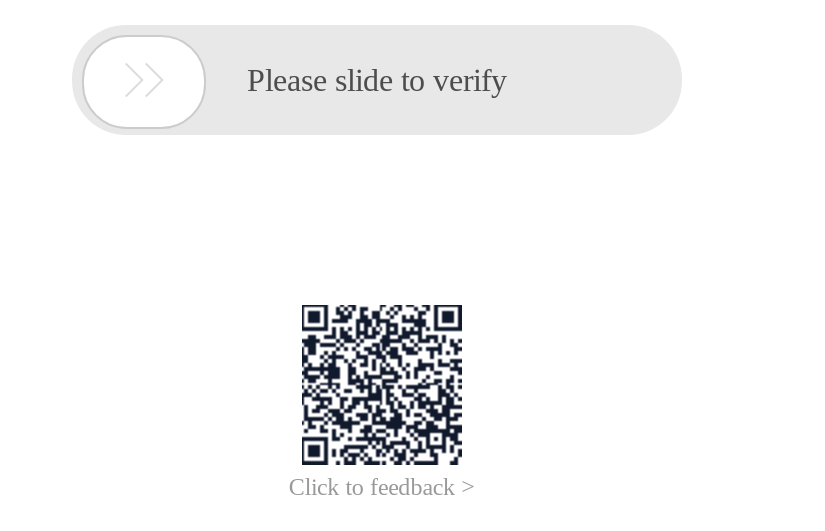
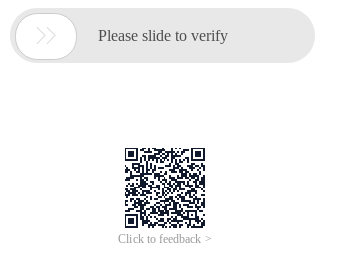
- [image]
+ [image]
